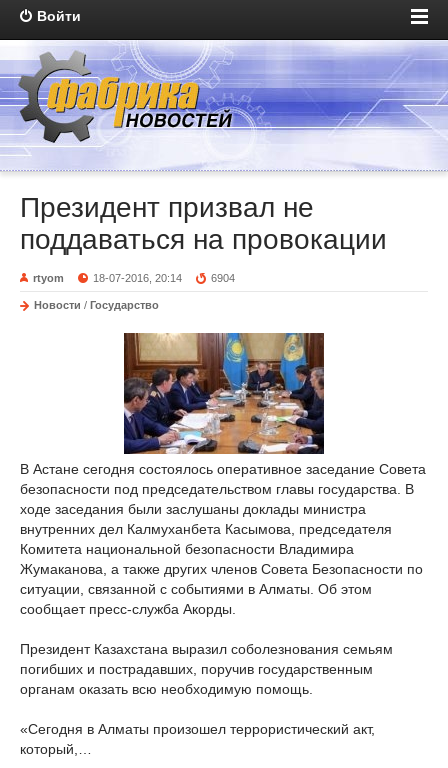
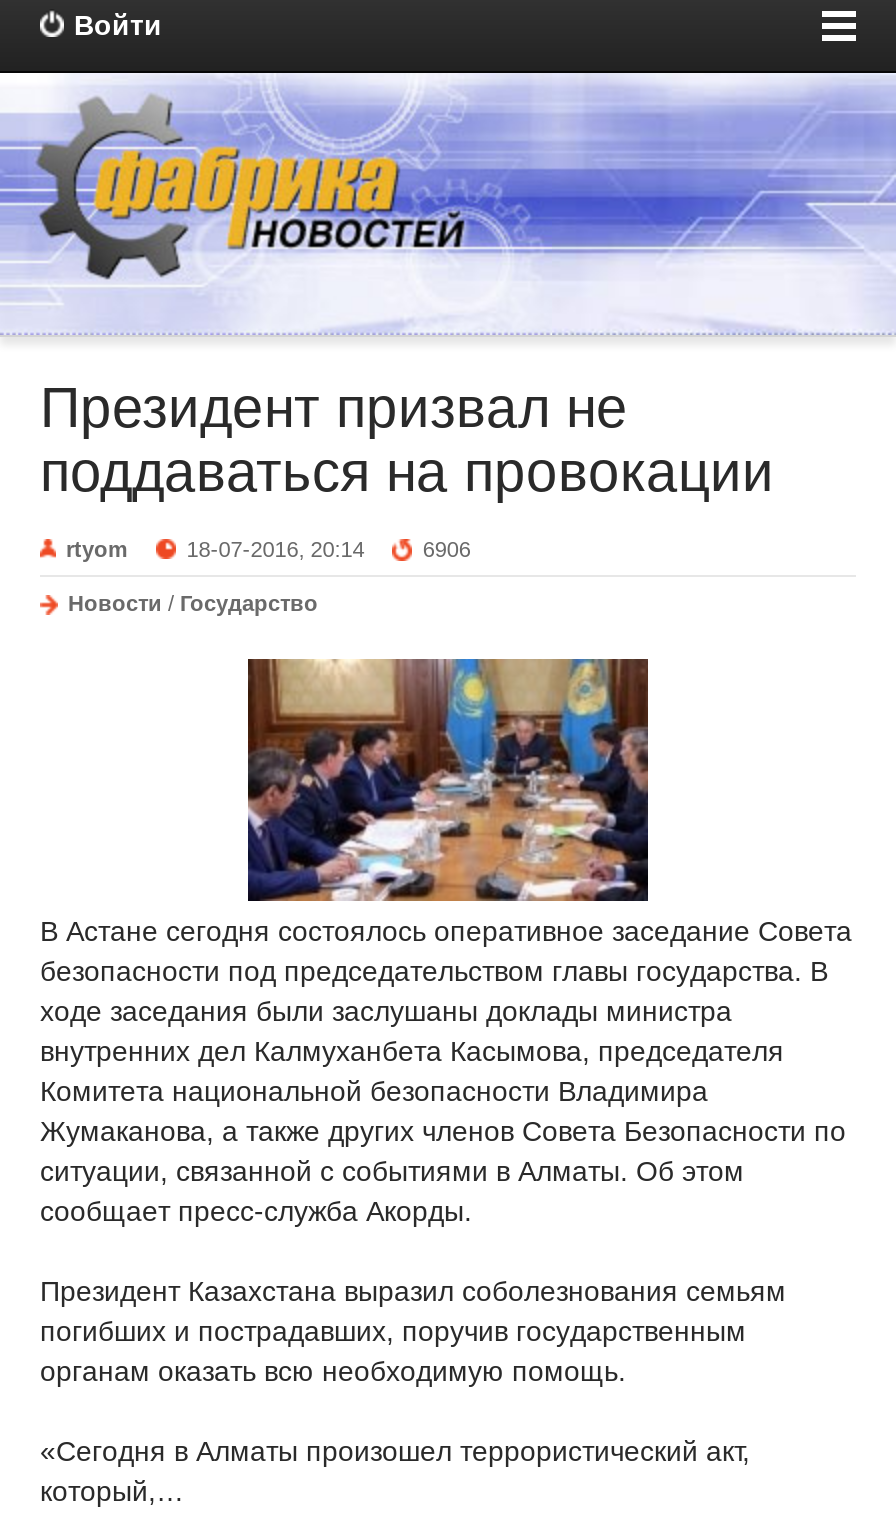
- 6904
+ 6906
